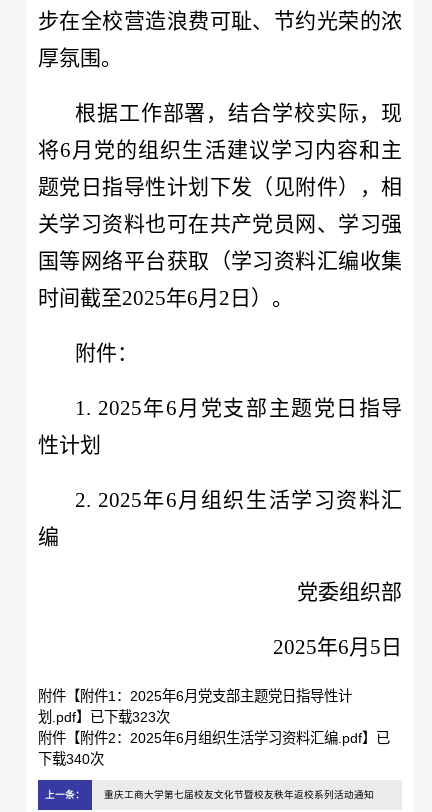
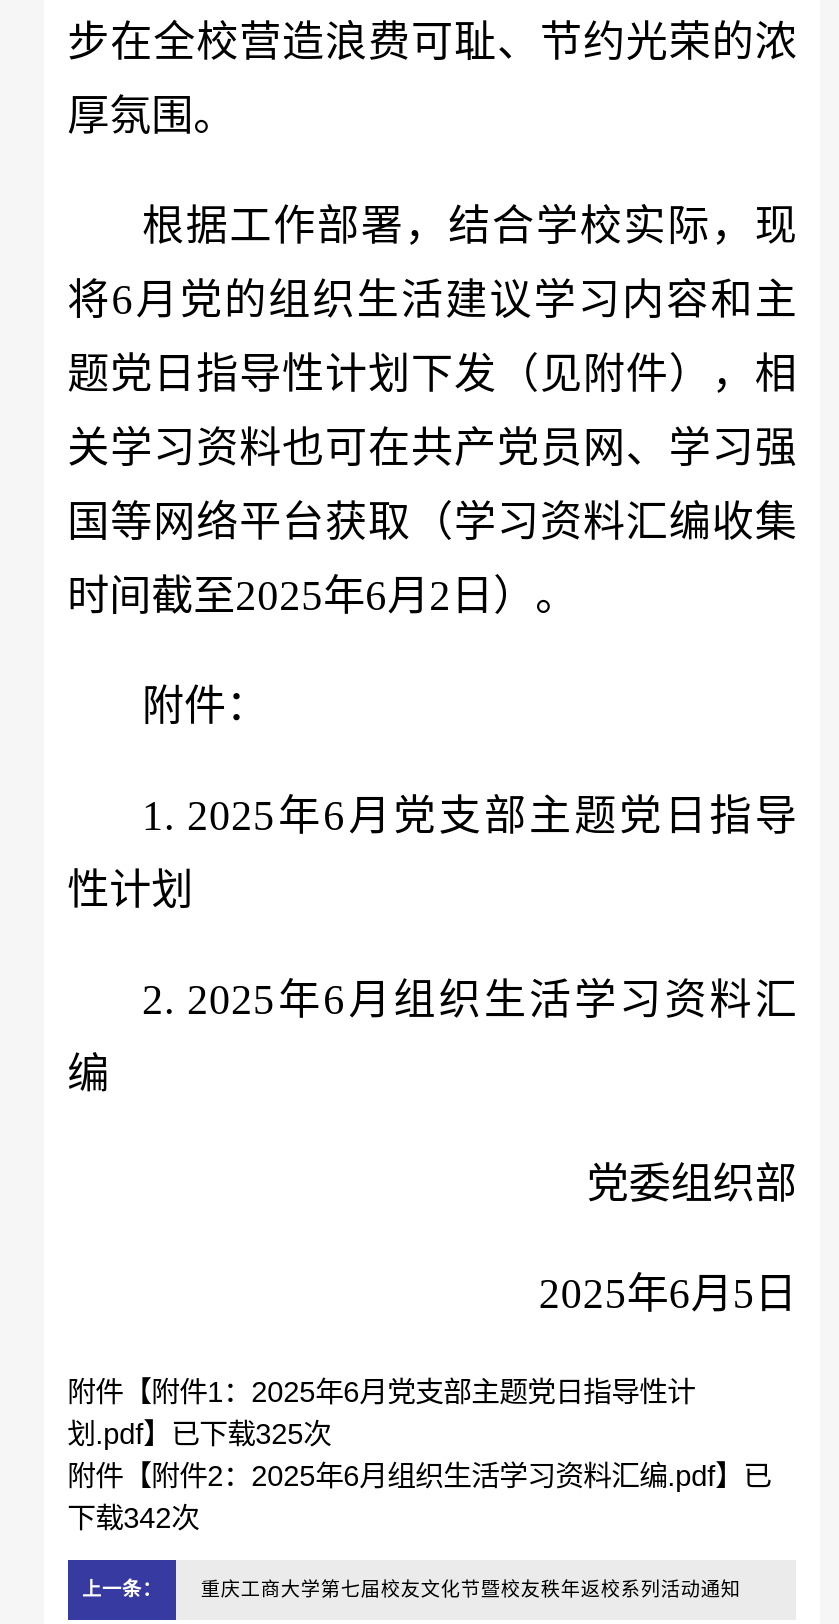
- 划.pdf】已下载323次
+ 划.pdf】已下载325次

- 下载340次
+ 下载342次
